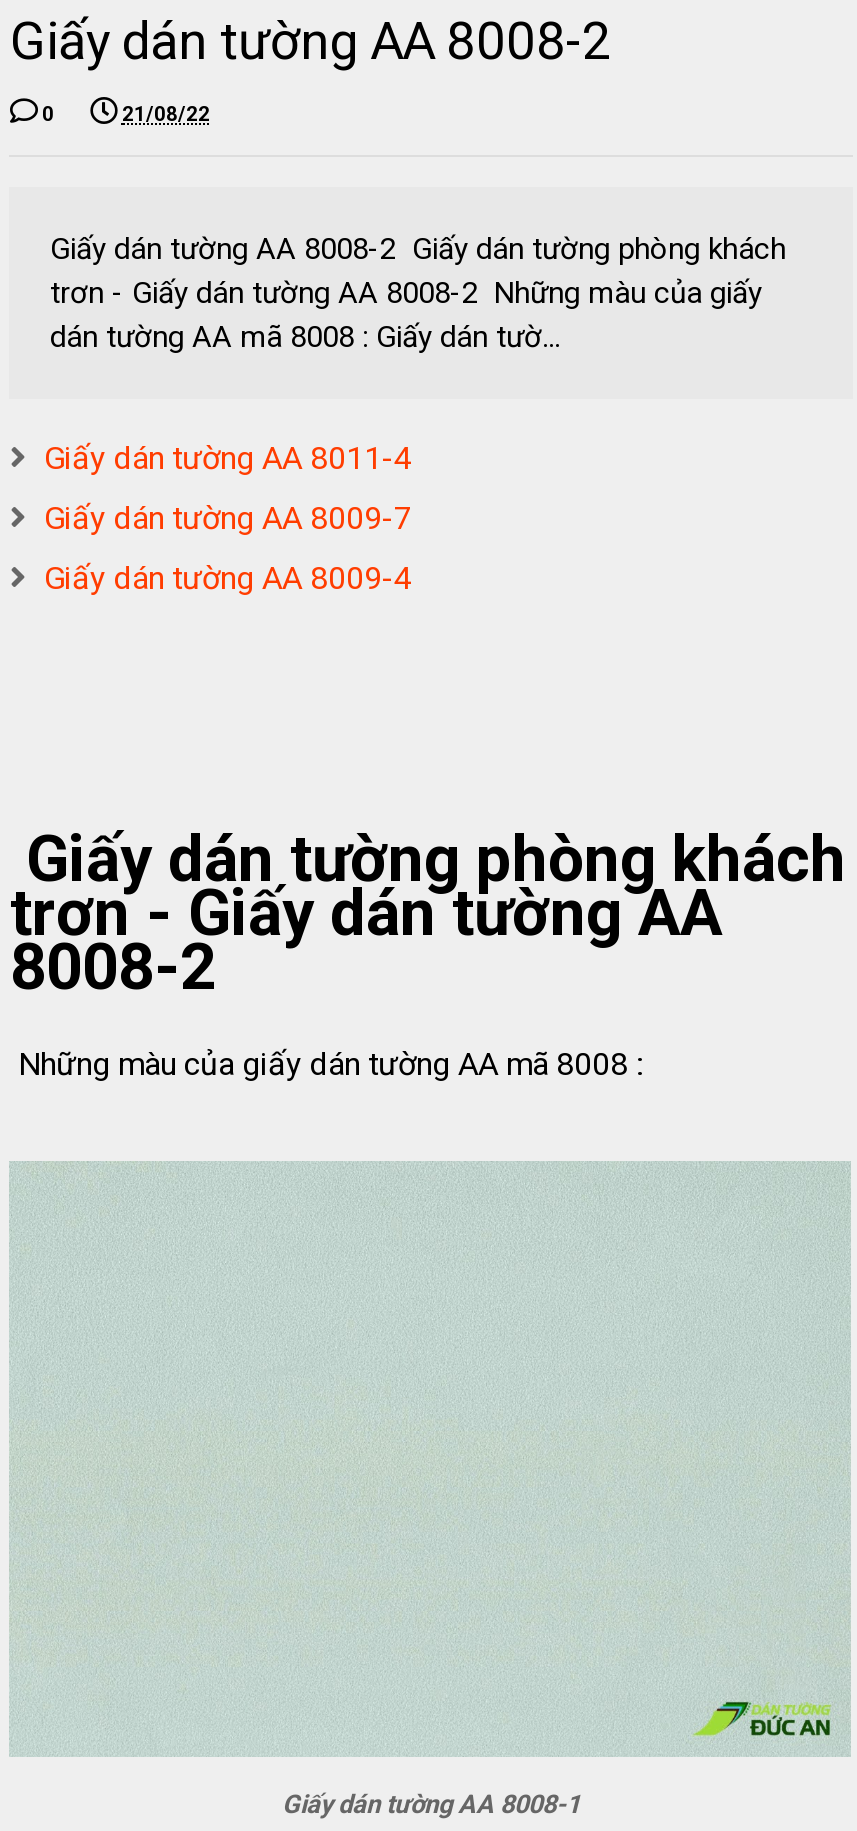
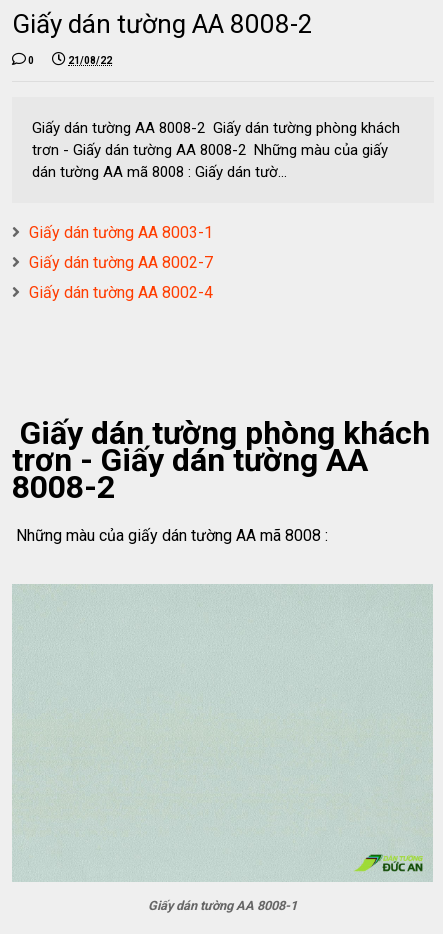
- Giấy dán tường AA 8011-4
+ Giấy dán tường AA 8003-1

- Giấy dán tường AA 8009-7
+ Giấy dán tường AA 8002-7

- Giấy dán tường AA 8009-4
+ Giấy dán tường AA 8002-4
